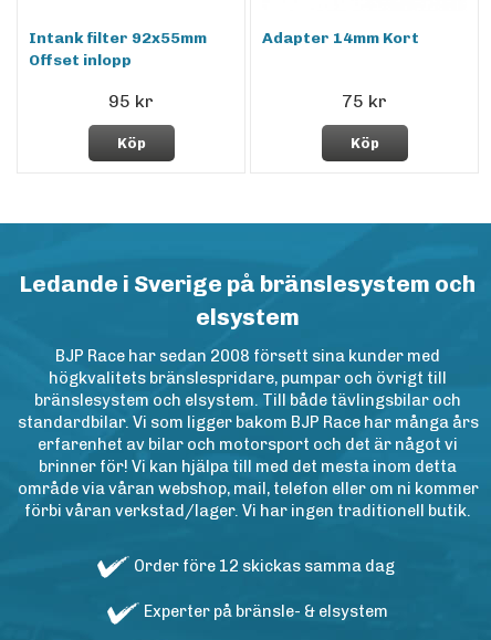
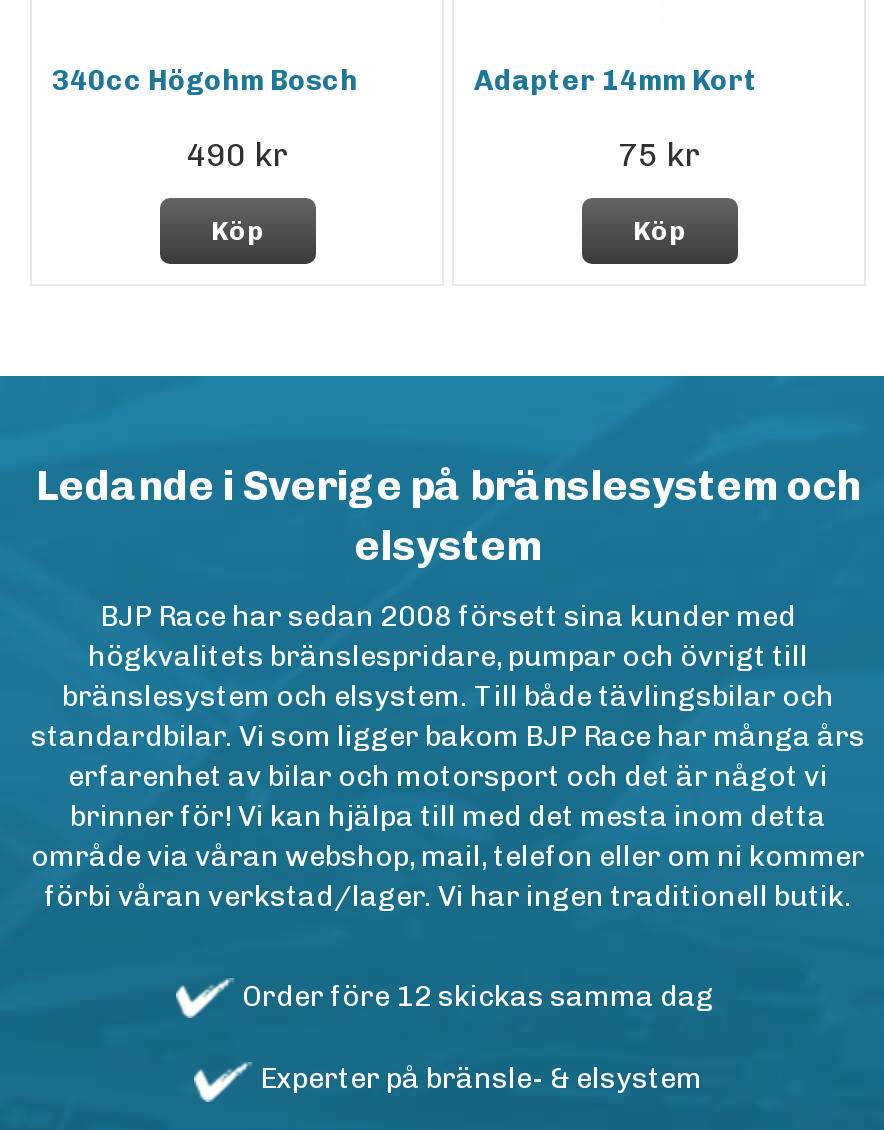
- Intank filter 92x55mm
- Offset inlopp
+ 340cc Högohm Bosch

- 95 kr
+ 490 kr
